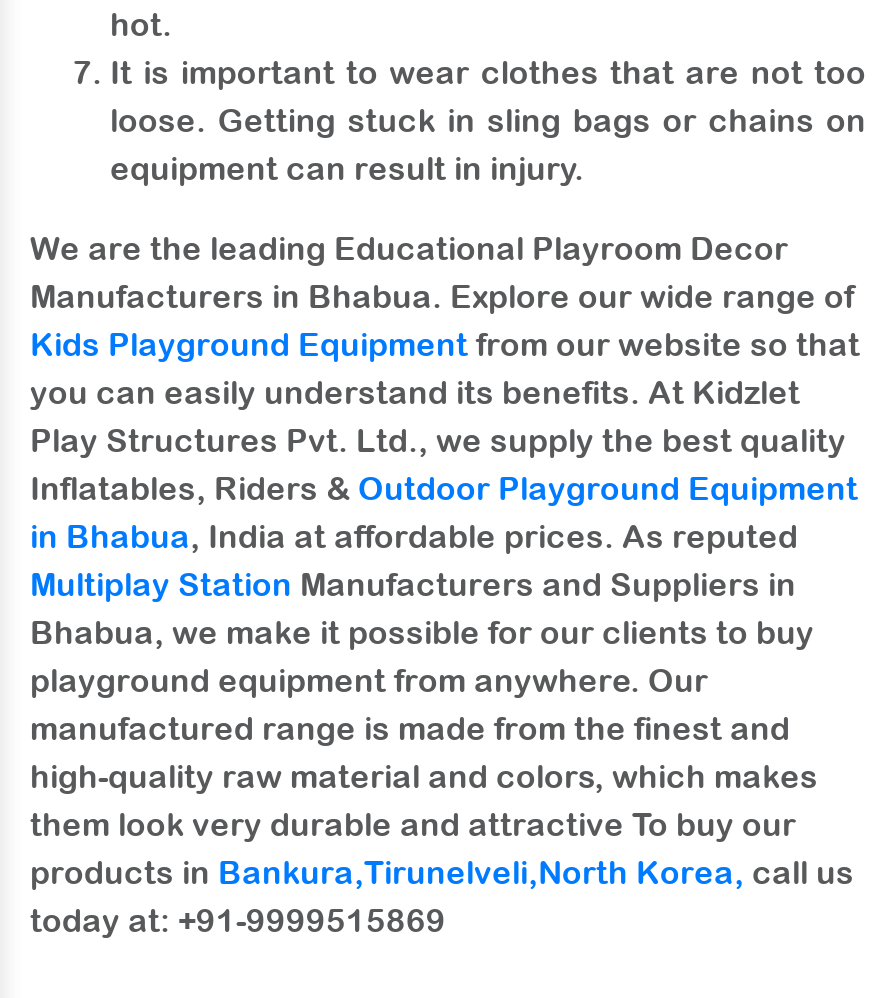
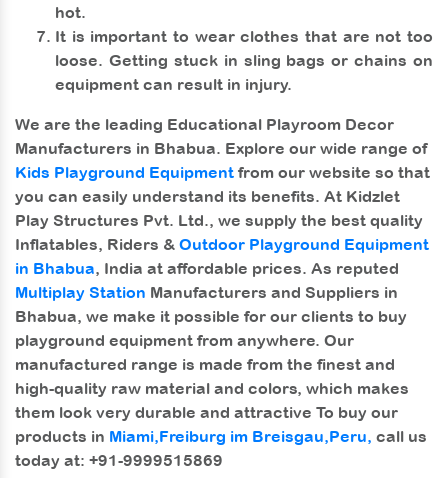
- products in Bankura,Tirunelveli,North Korea, call us
+ products in Miami,Freiburg im Breisgau,Peru, call us
